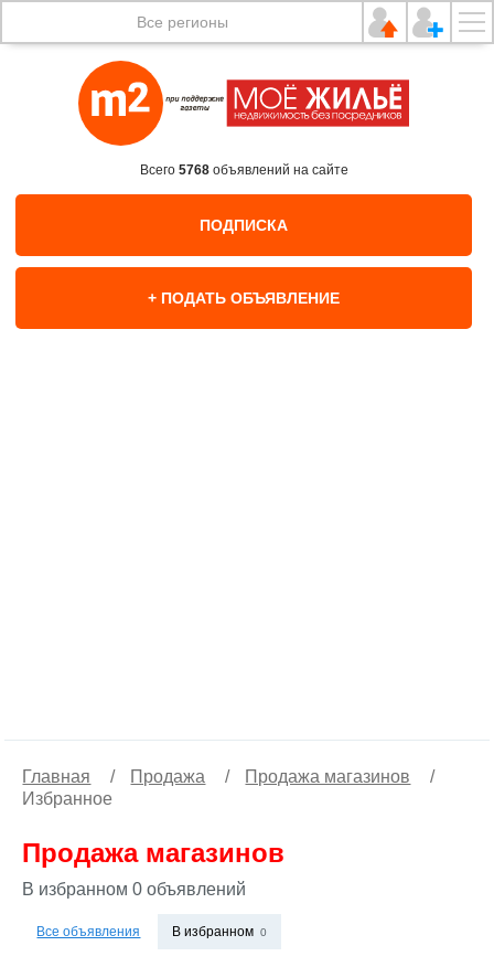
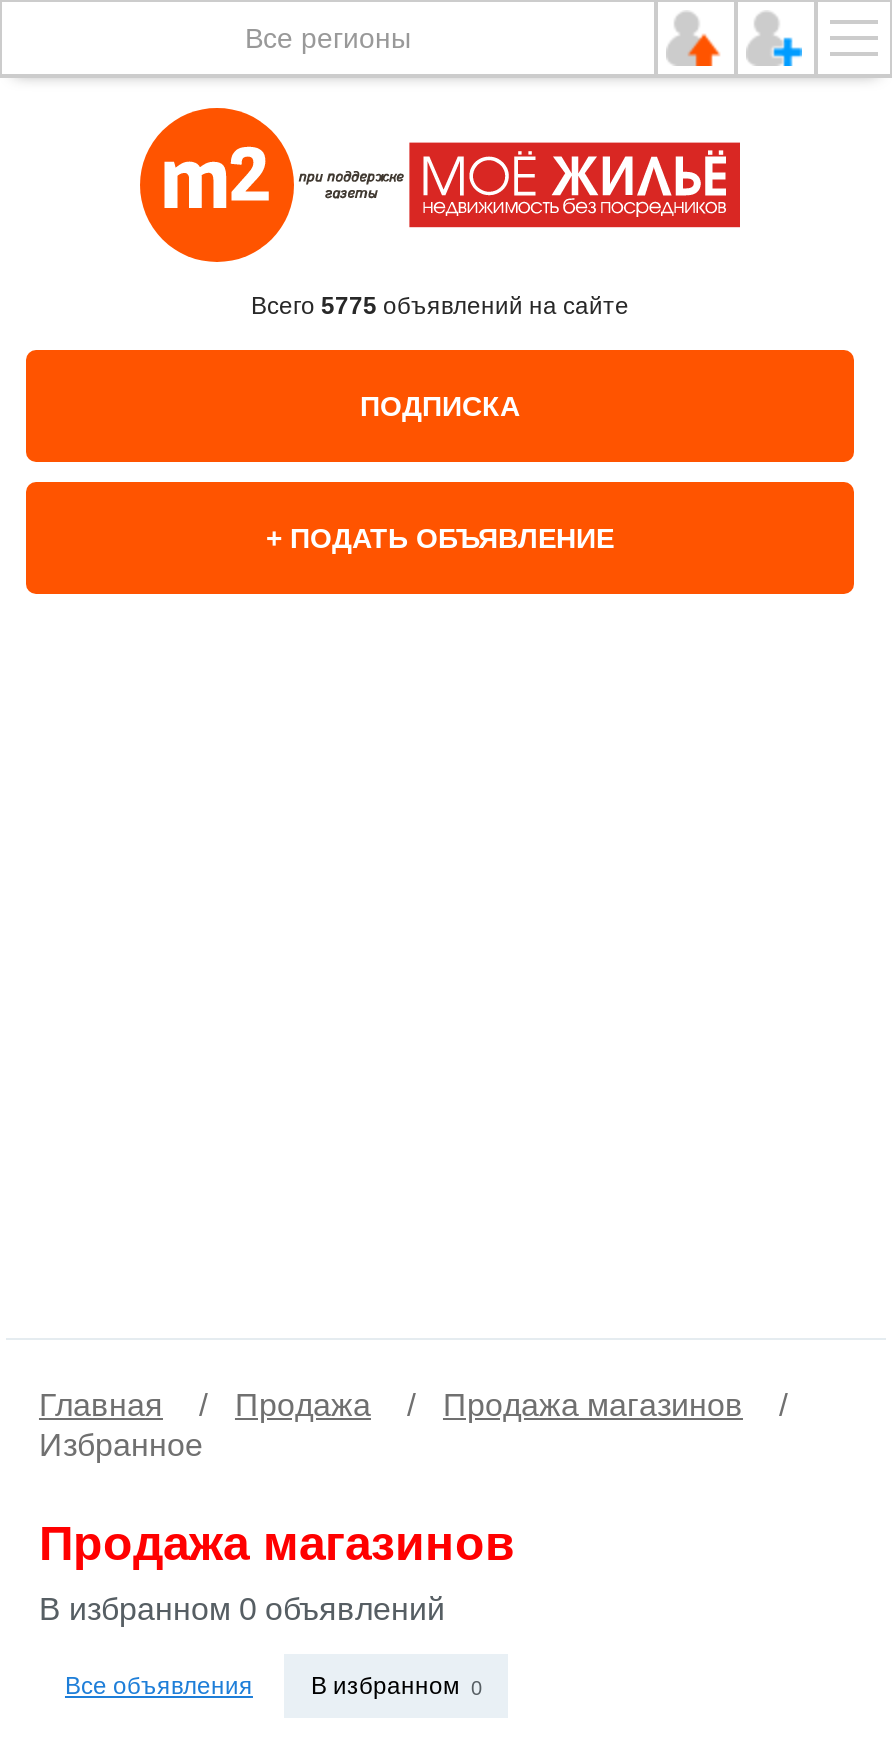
- Всего 5768 объявлений на сайте
+ Всего 5775 объявлений на сайте
